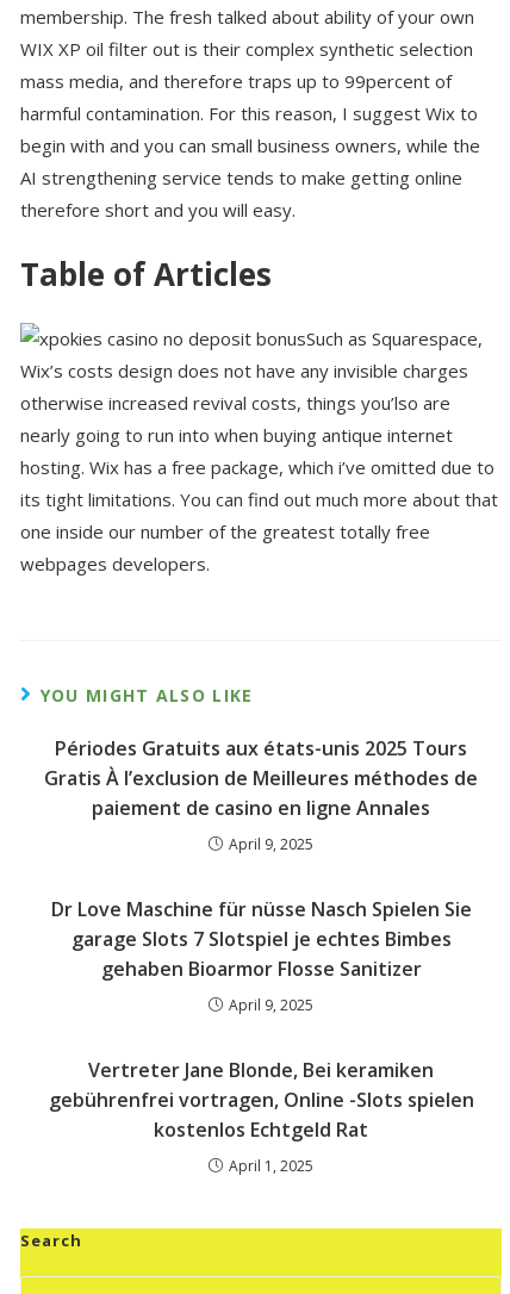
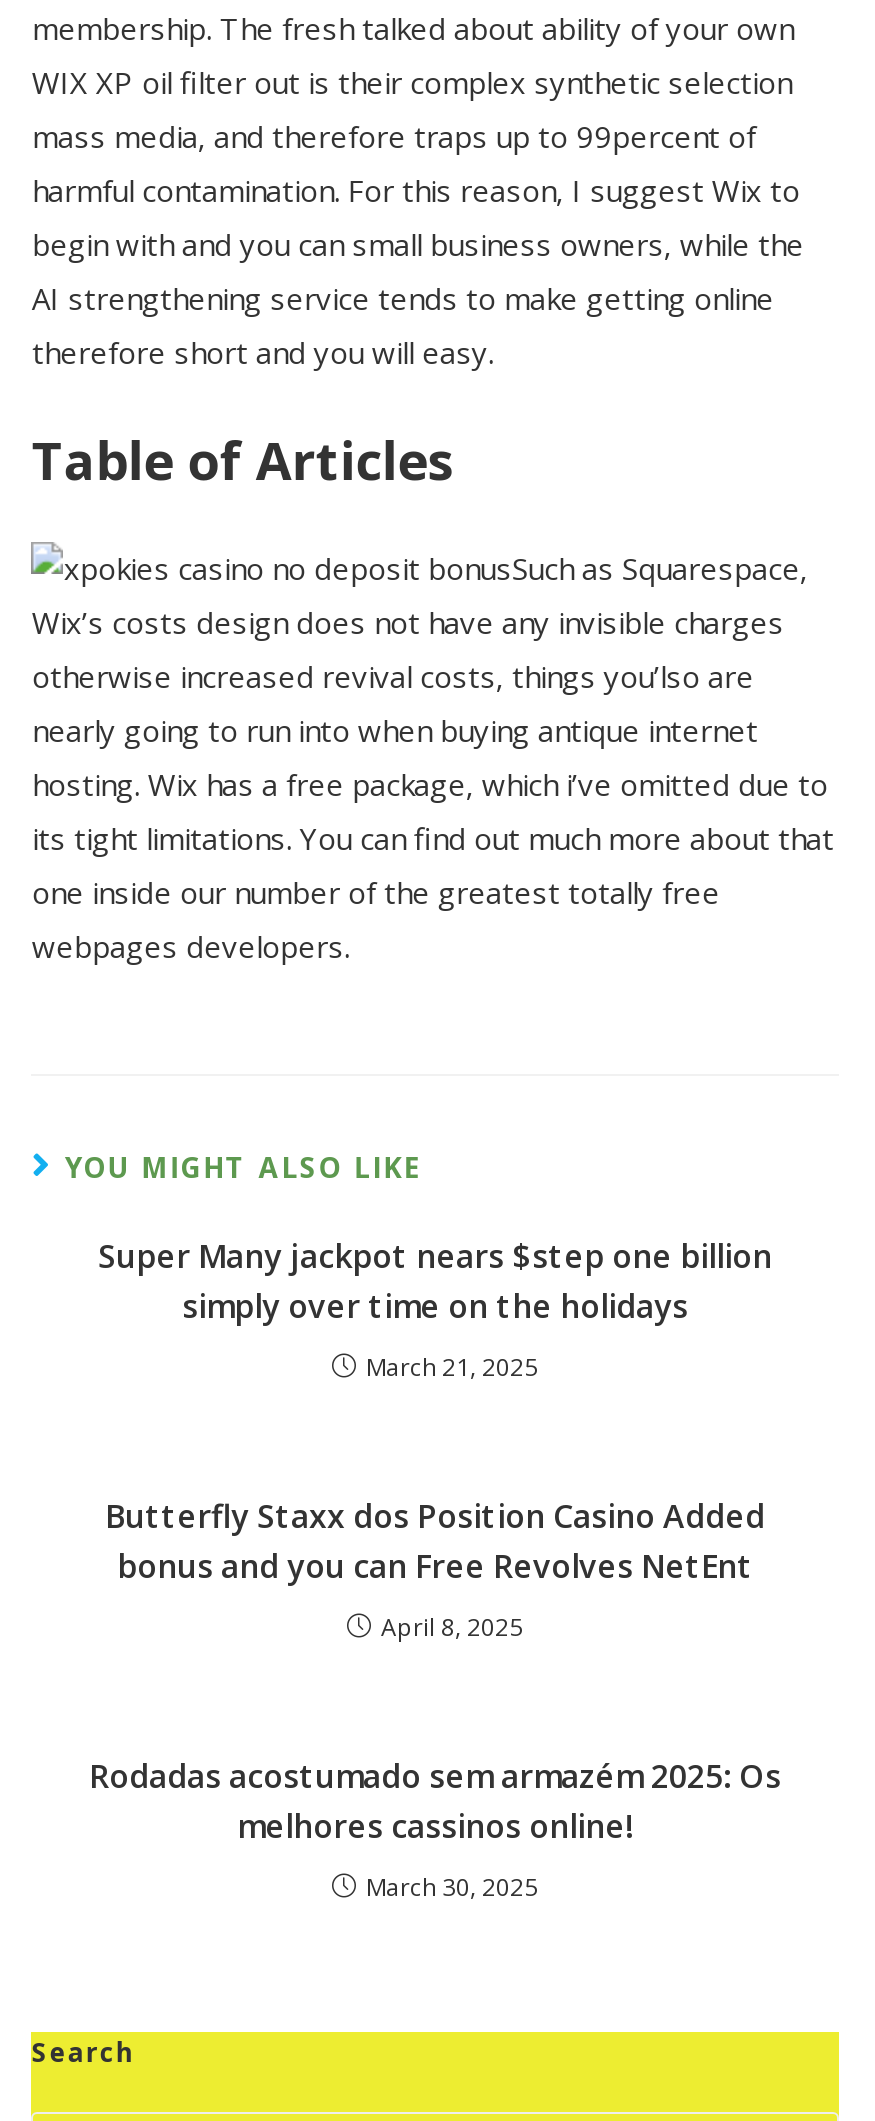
- Périodes Gratuits aux états-unis 2025 Tours
- Gratis À l’exclusion de Meilleures méthodes de
- paiement de casino en ligne Annales
+ Super Many jackpot nears $step one billion
+ simply over time on the holidays

- April 9, 2025
+ March 21, 2025

- Dr Love Maschine für nüsse Nasch Spielen Sie
- garage Slots 7 Slotspiel je echtes Bimbes
- gehaben Bioarmor Flosse Sanitizer
+ Butterfly Staxx dos Position Casino Added
+ bonus and you can Free Revolves NetEnt

- April 9, 2025
+ April 8, 2025

- Vertreter Jane Blonde, Bei keramiken
- gebührenfrei vortragen, Online -Slots spielen
- kostenlos Echtgeld Rat
+ Rodadas acostumado sem armazém 2025: Os
+ melhores cassinos online!

- April 1, 2025
+ March 30, 2025
